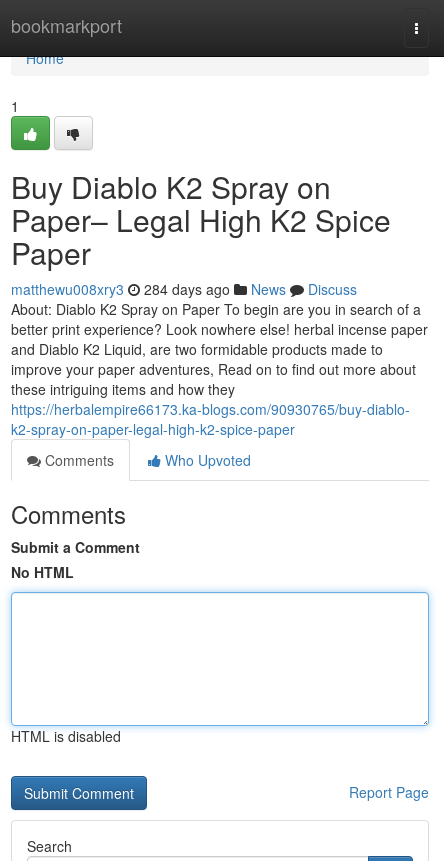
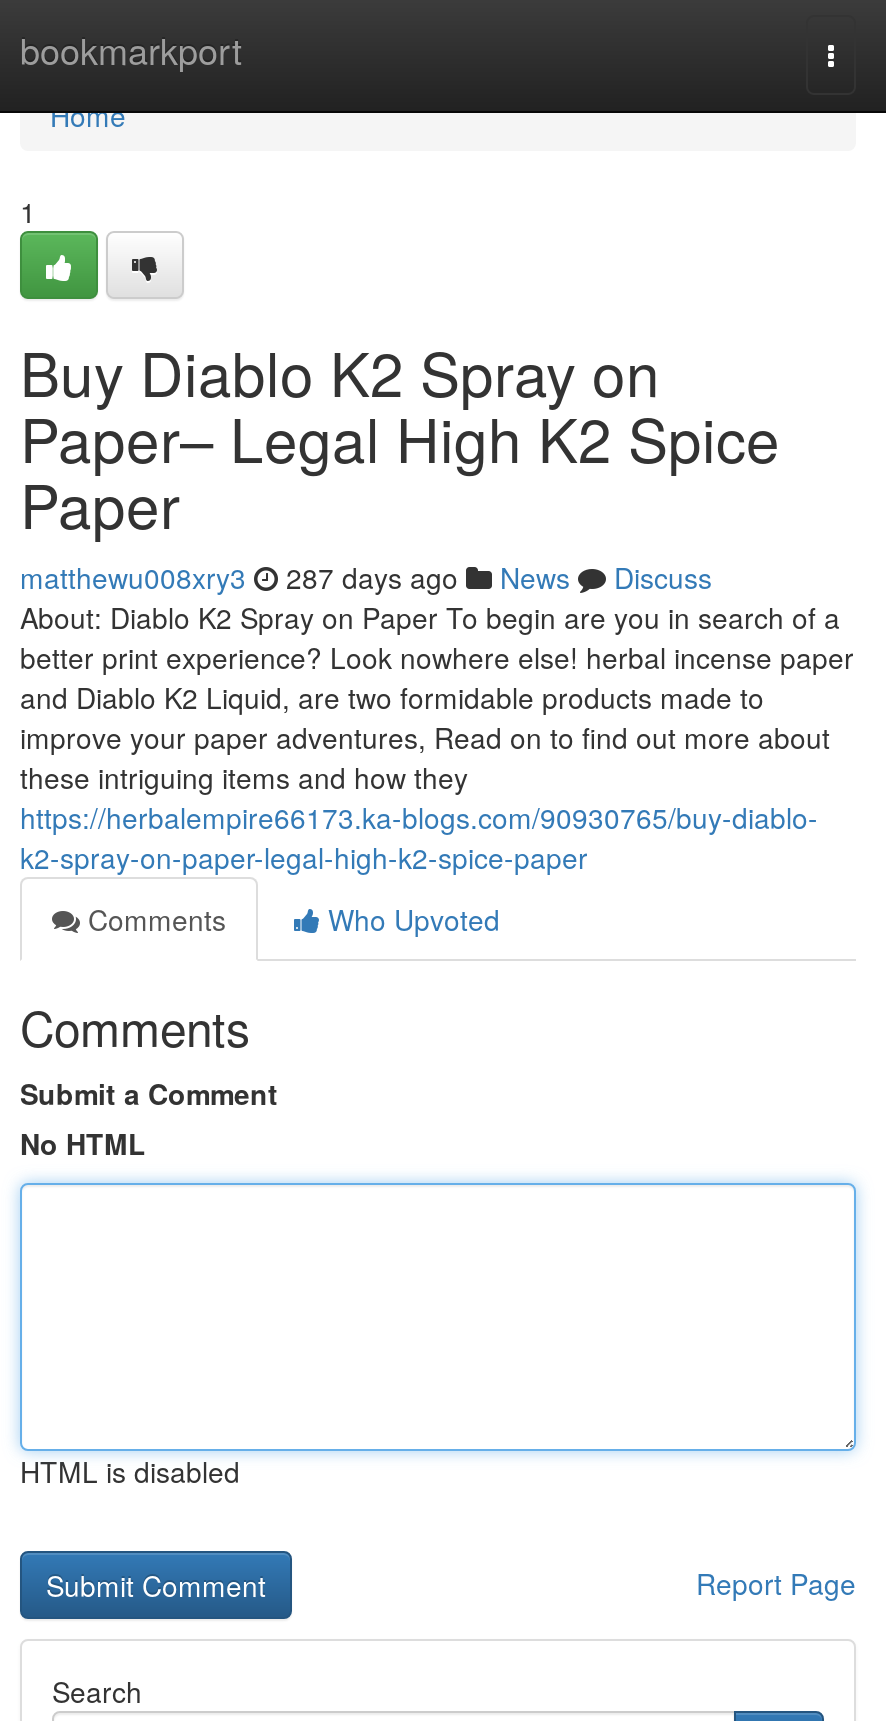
- matthewu008xry3 284 days ago News Discuss
+ matthewu008xry3 287 days ago News Discuss
